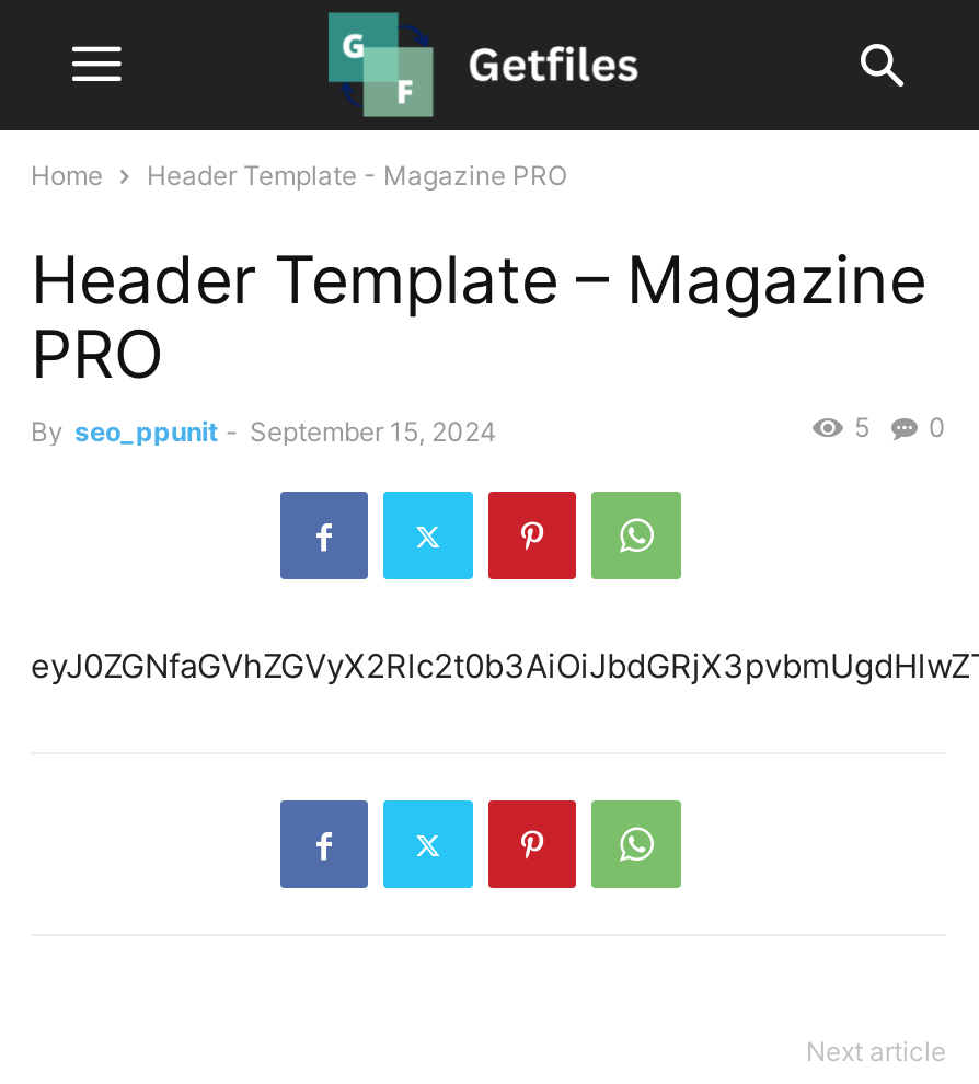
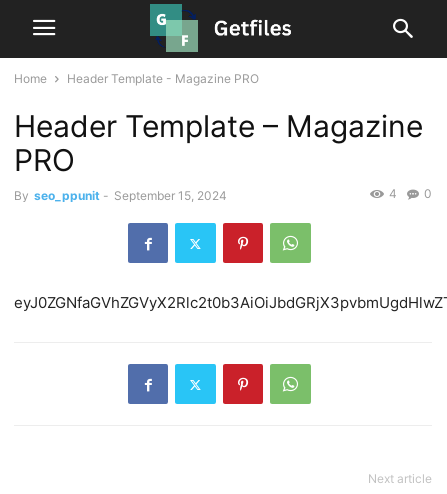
- 5 0
+ 4 0
